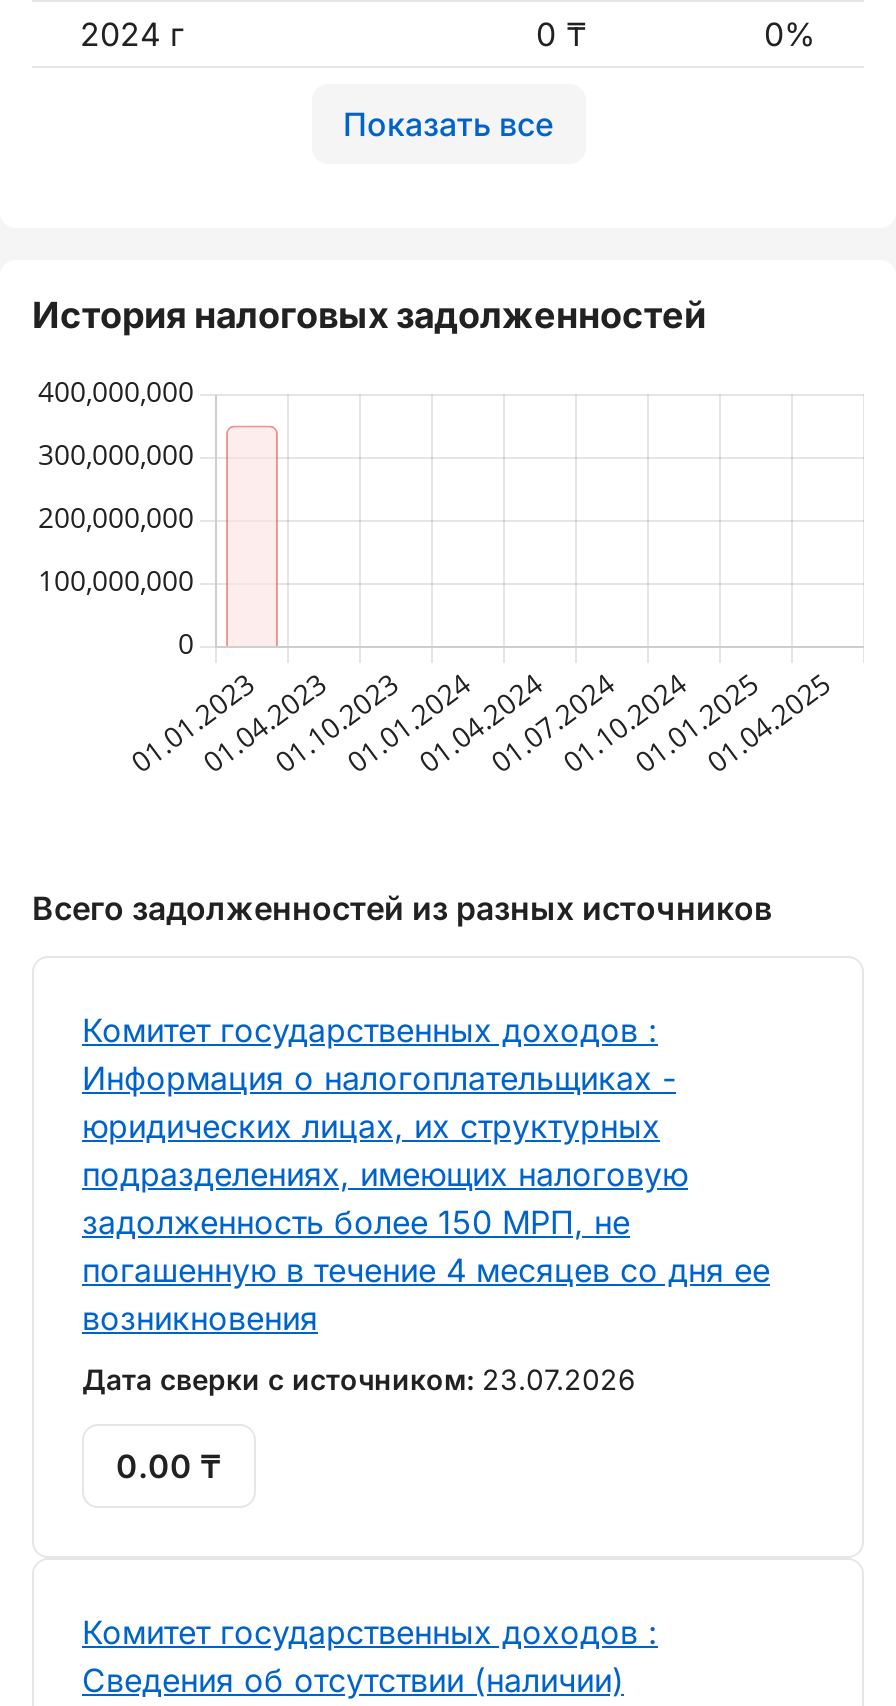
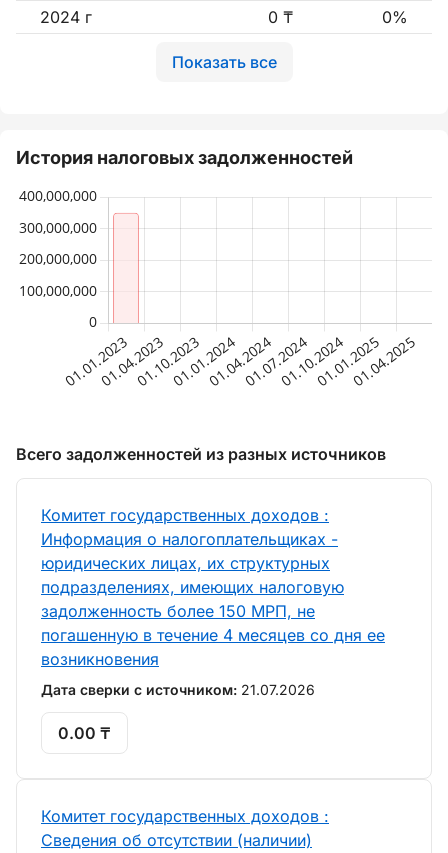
- Дата сверки с источником: 23.07.2026
+ Дата сверки с источником: 21.07.2026
